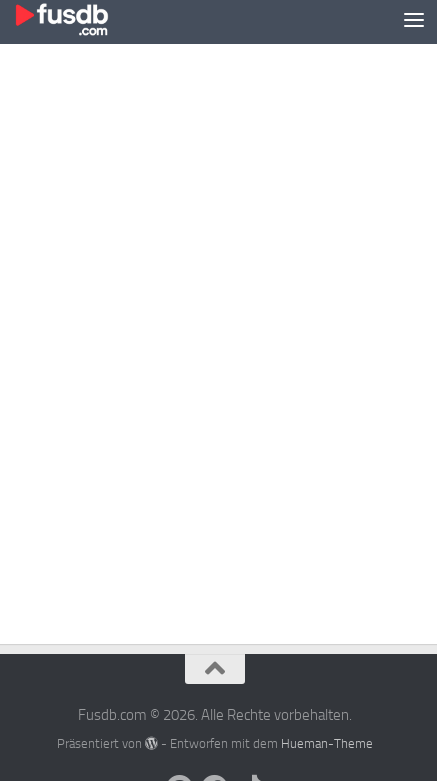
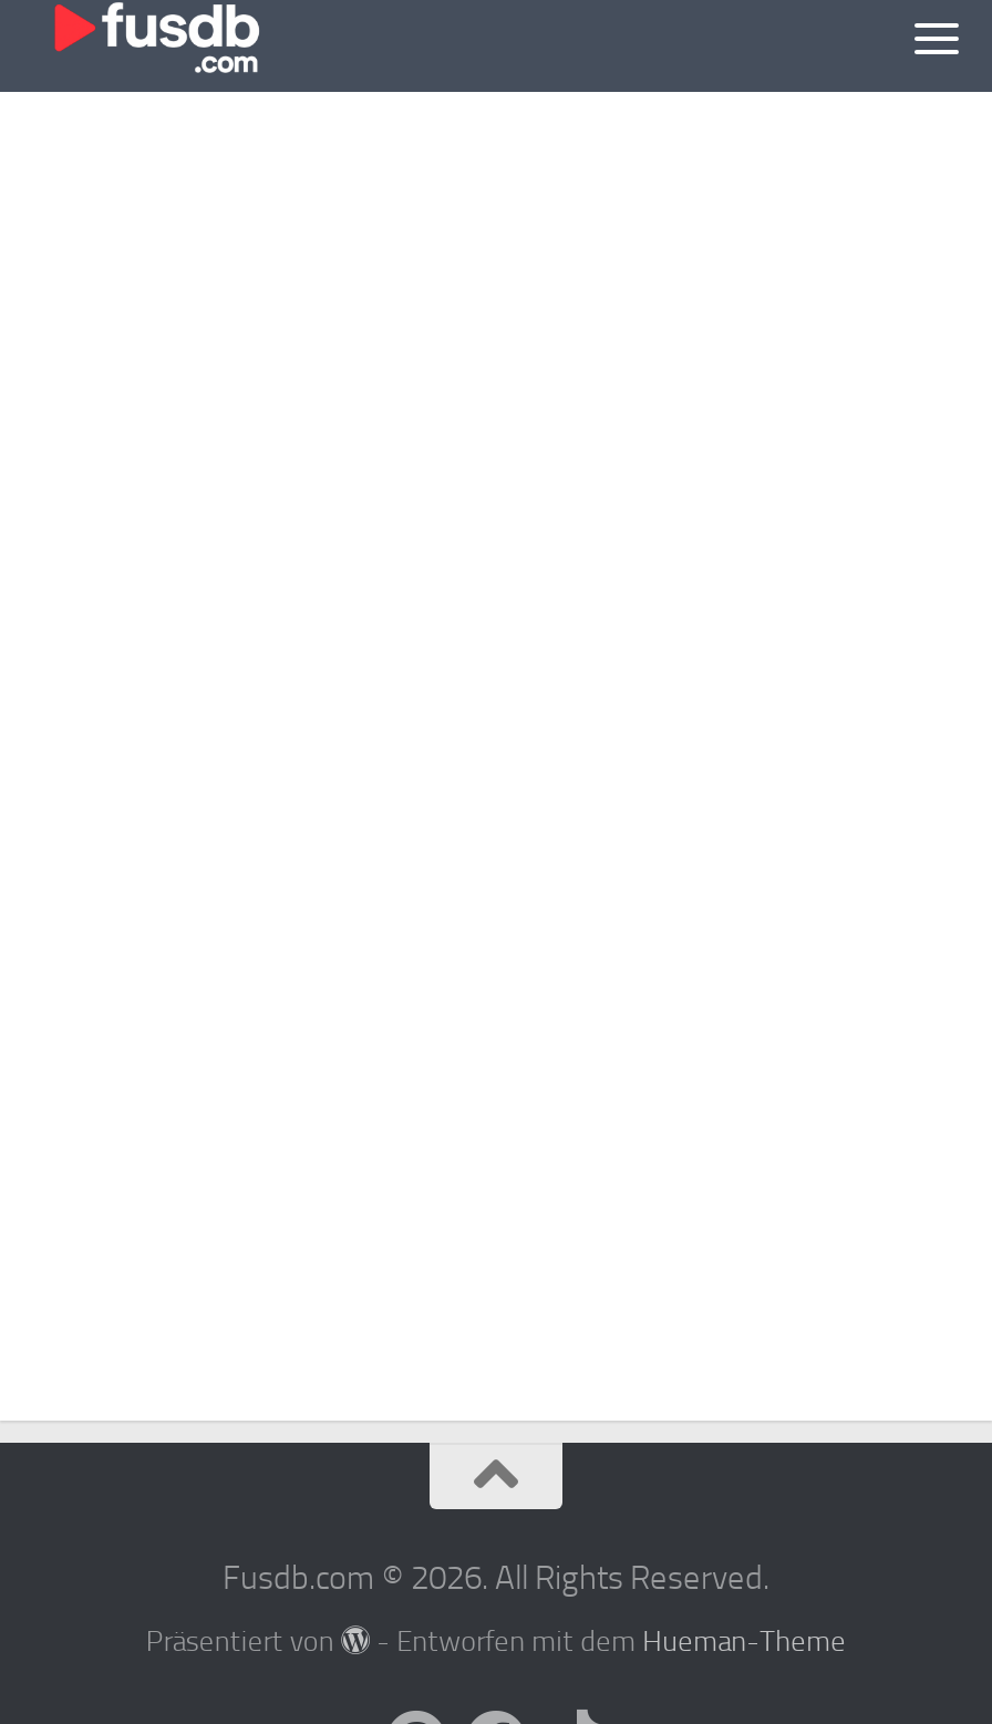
- Fusdb.com © 2026. Alle Rechte vorbehalten.
+ Fusdb.com © 2026. All Rights Reserved.
